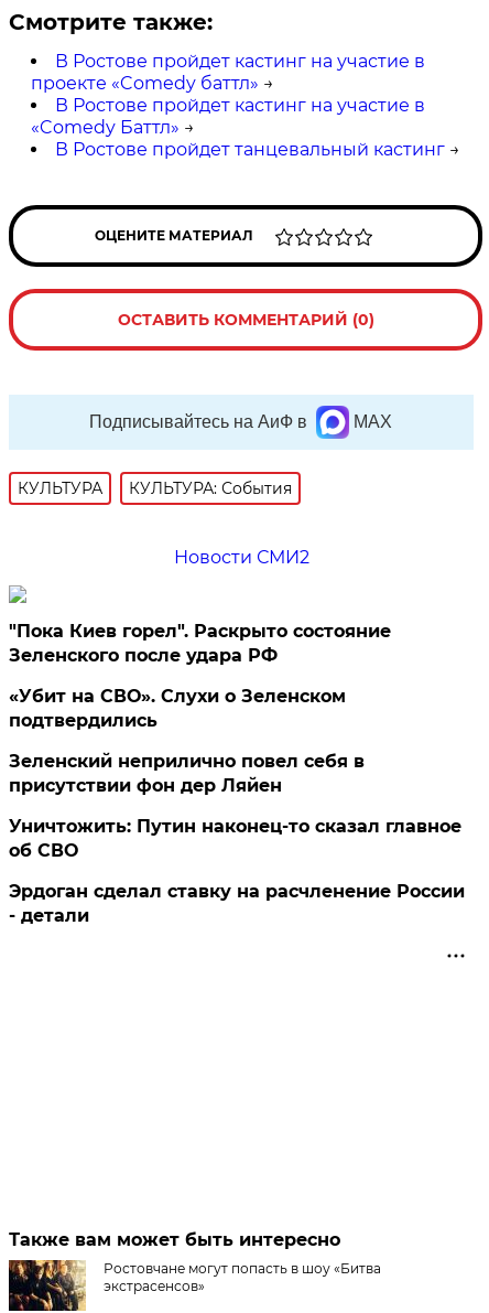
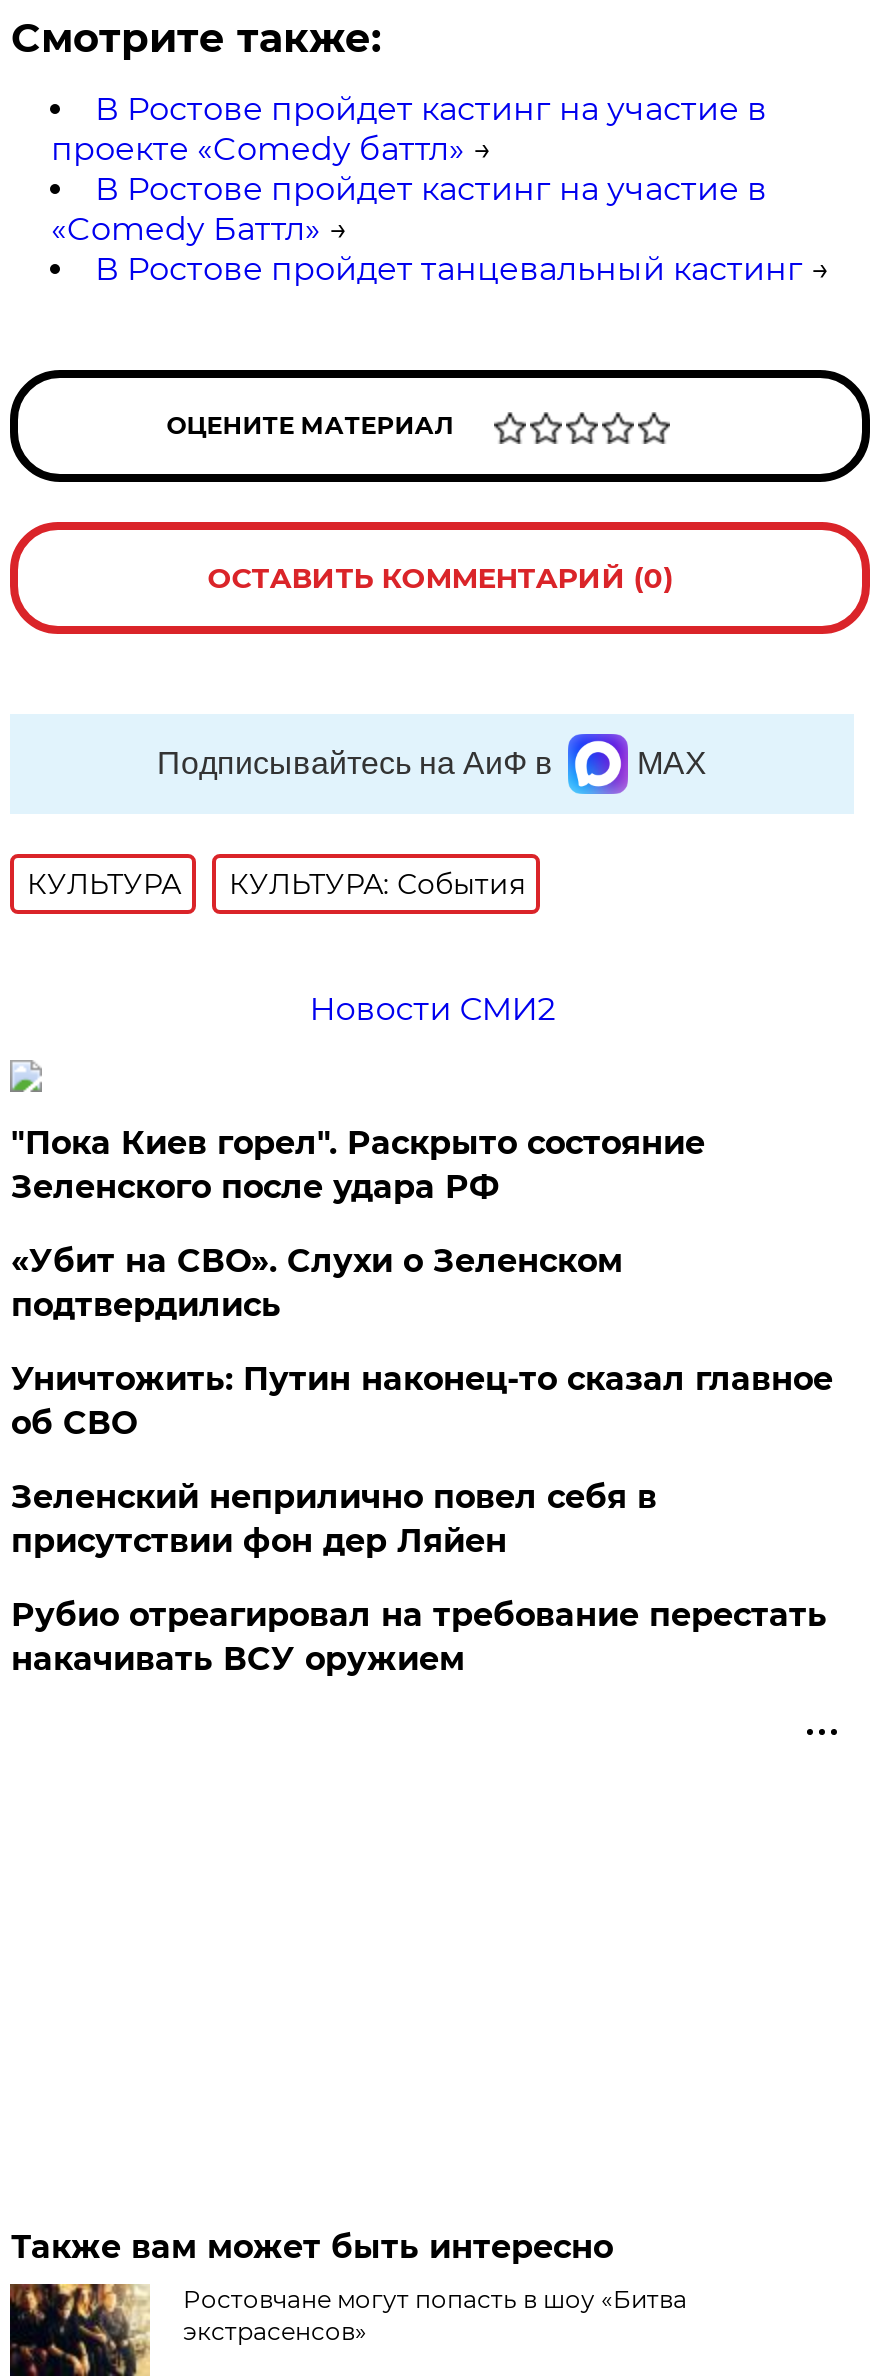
moved down: Зеленский неприлично повел cебя в | присутствии фон дер Ляйен

moved up: Уничтожить: Путин наконец-то сказал главное | об СВО

- Эрдоган сделал ставку на расчленение России
- - детали
+ Рубио отреагировал на требование перестать
+ накачивать ВСУ оружием
